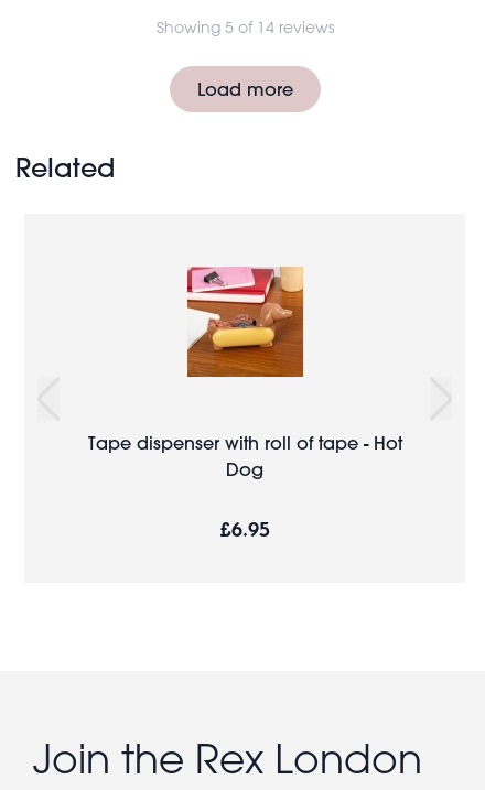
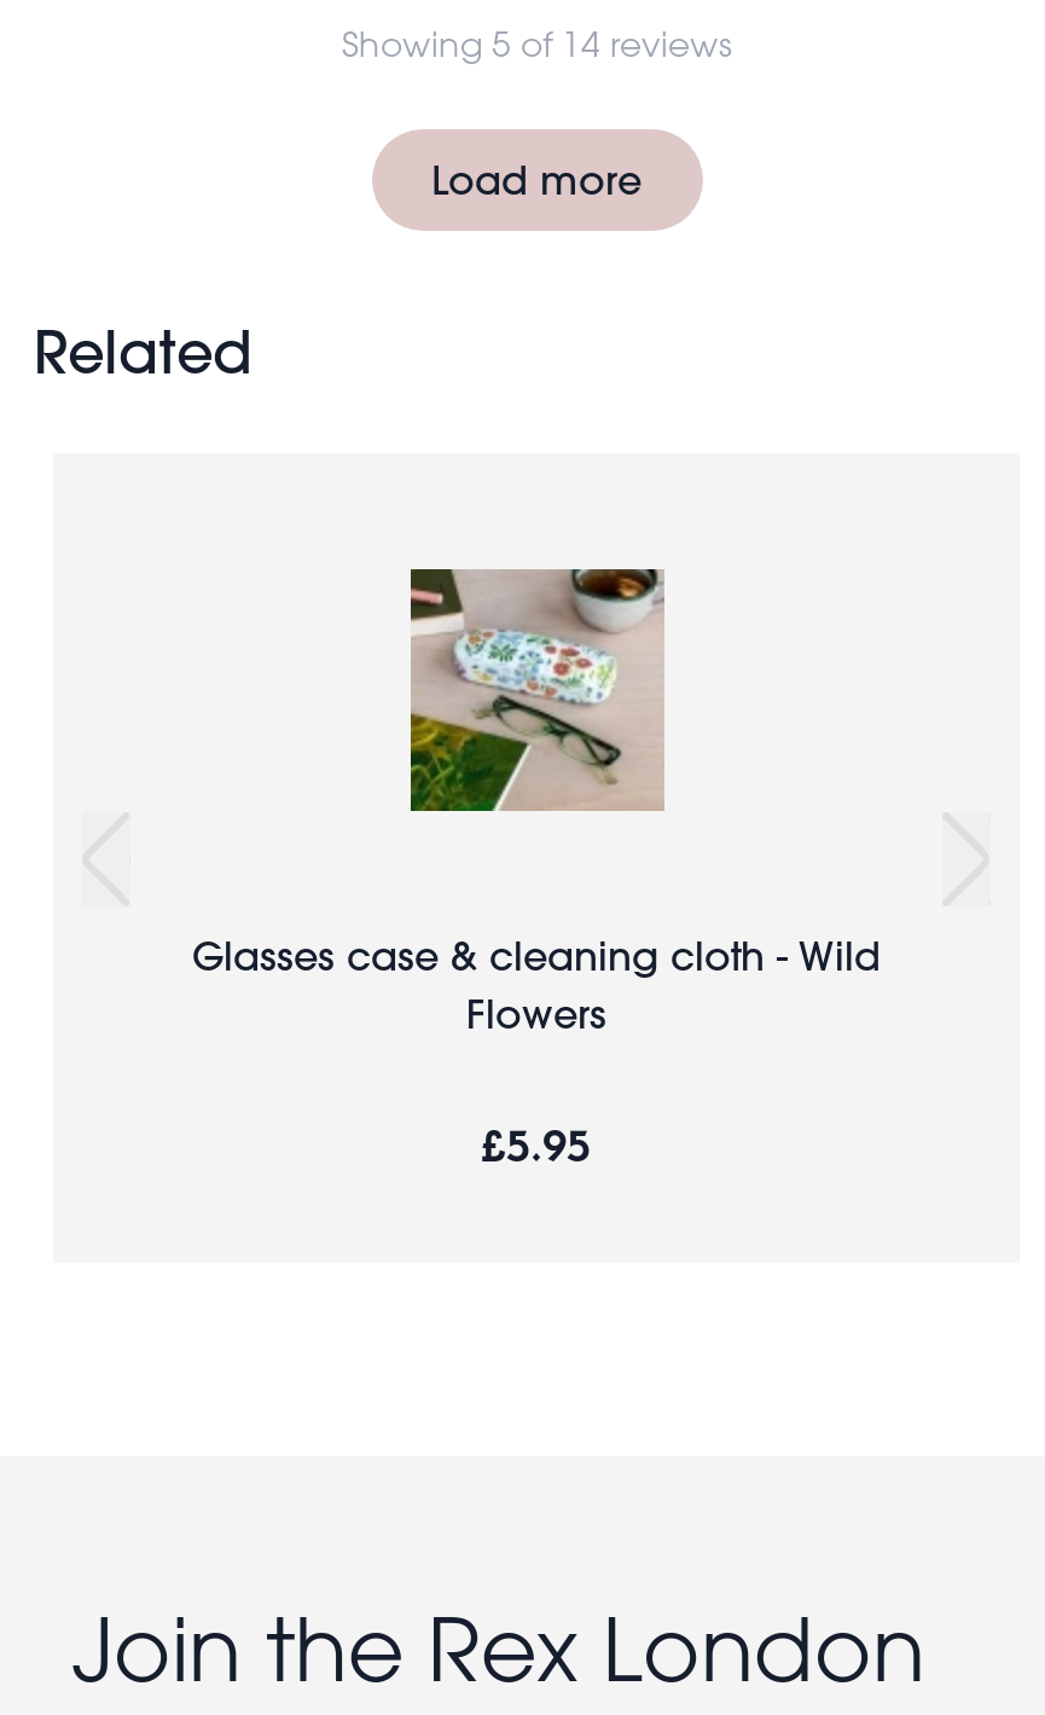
- [image]
+ [image]

- Tape dispenser with roll of tape - Hot
- Dog
+ Glasses case & cleaning cloth - Wild
+ Flowers

- £6.95
+ £5.95
